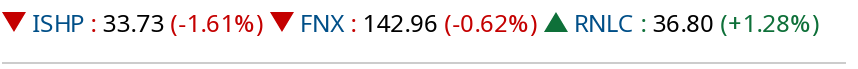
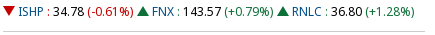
- ISHP : 33.73 (-1.61%)
+ ISHP : 34.78 (-0.61%)

- FNX : 142.96 (-0.62%)
+ FNX : 143.57 (+0.79%)
